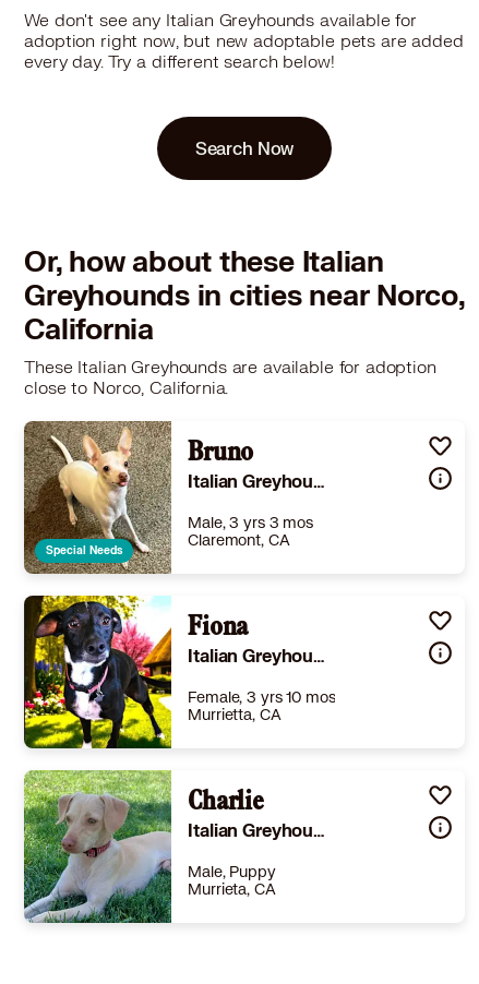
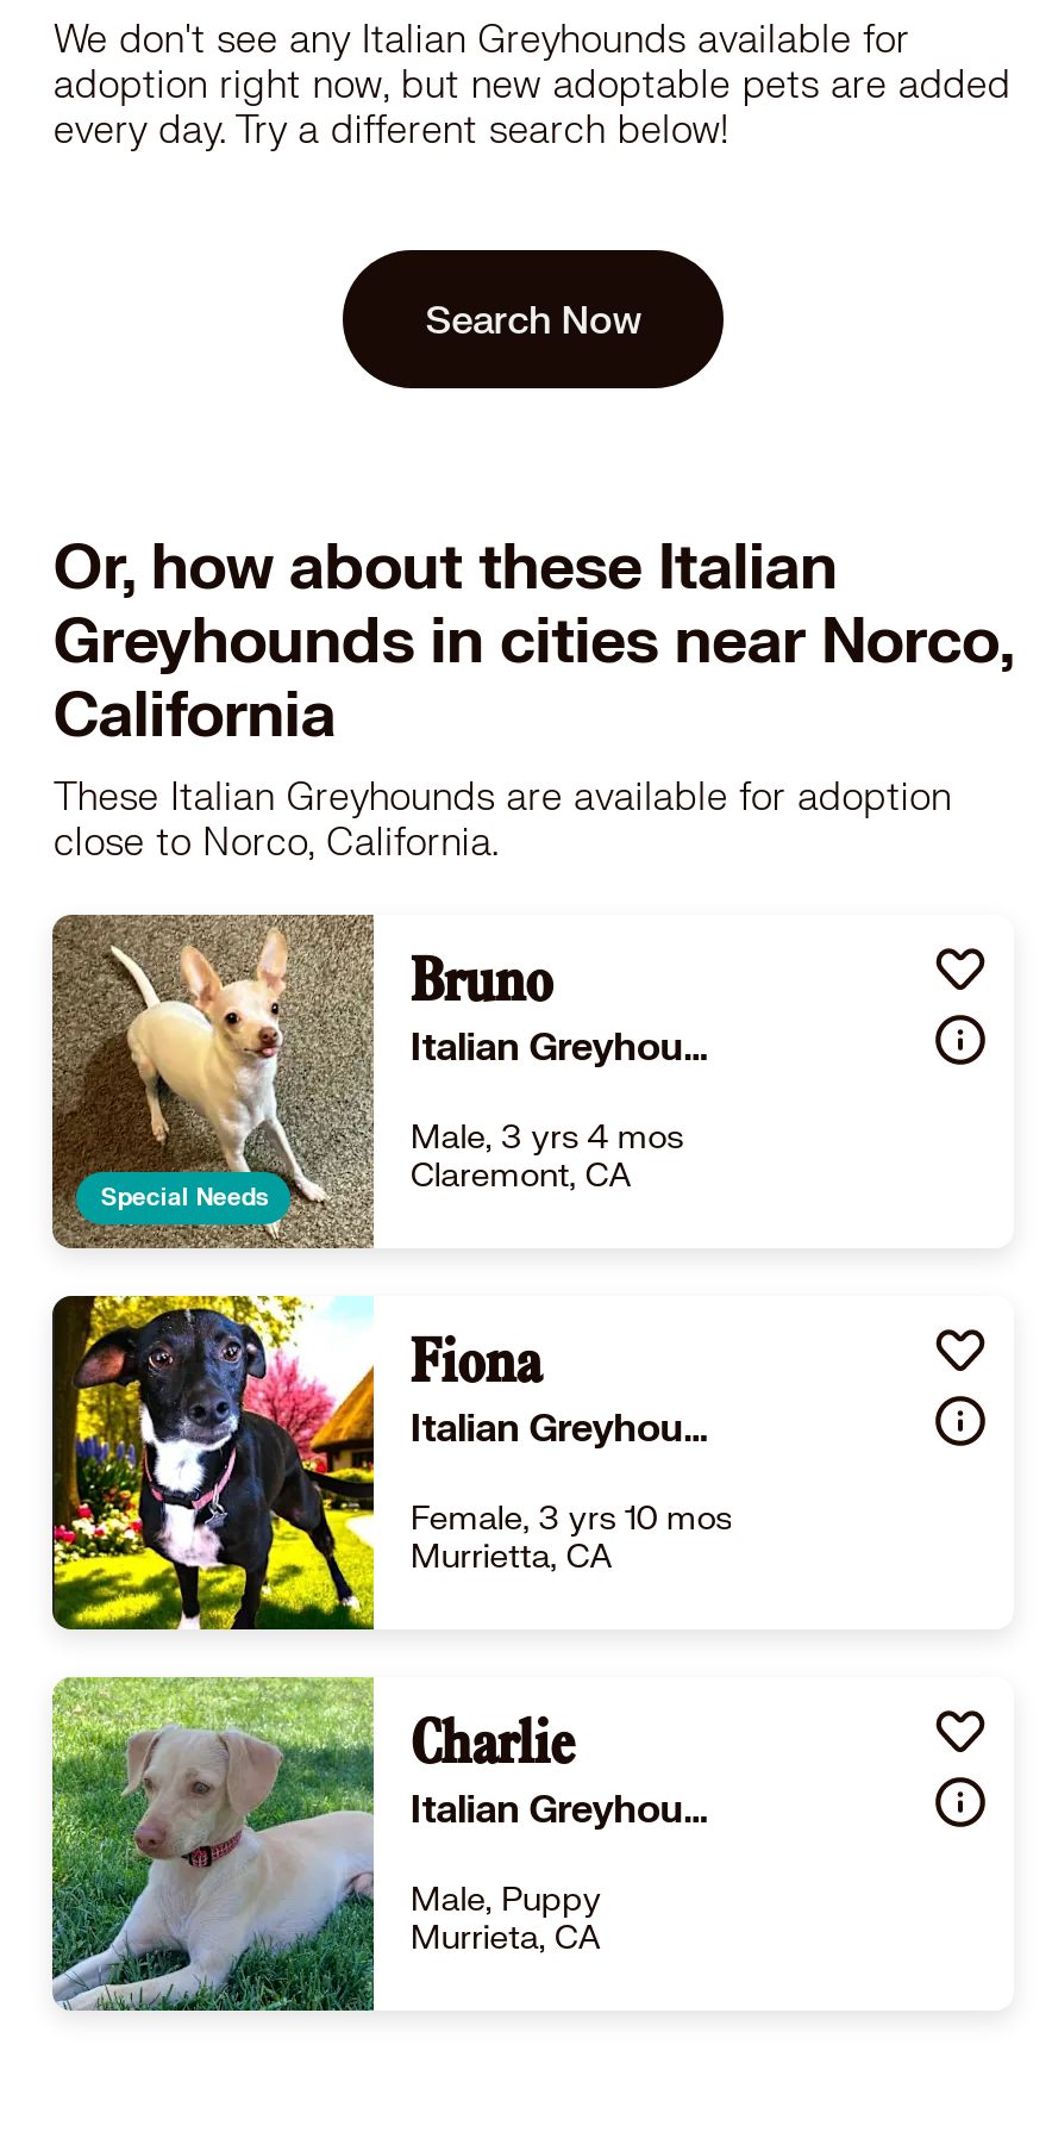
- Male, 3 yrs 3 mos
+ Male, 3 yrs 4 mos
